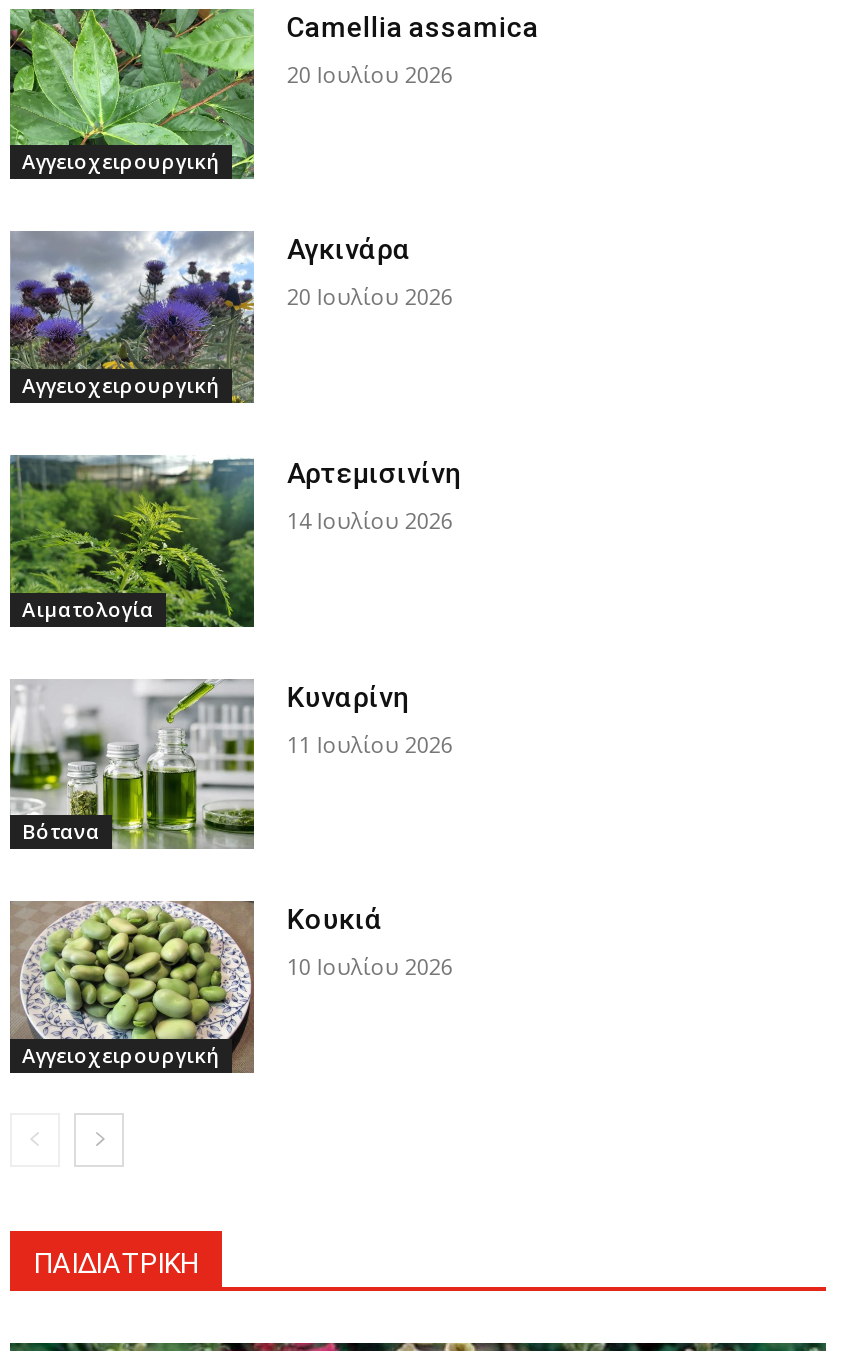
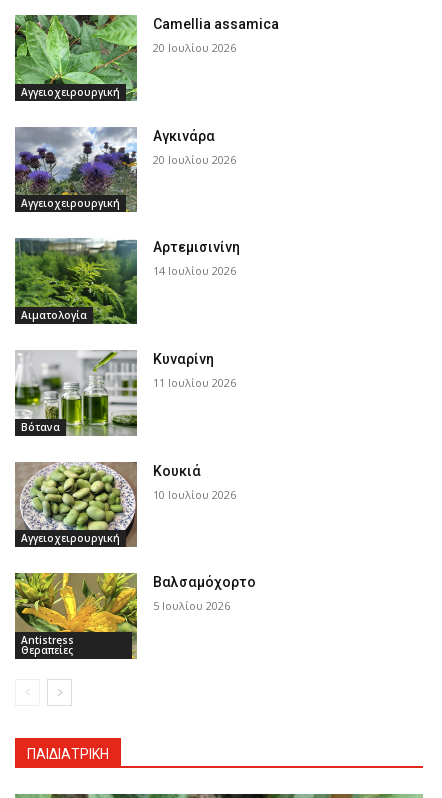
+ [image]
+ Antistress
+ Θεραπείες

+ Βαλσαμόχορτο
+ 5 Ιουλίου 2026
